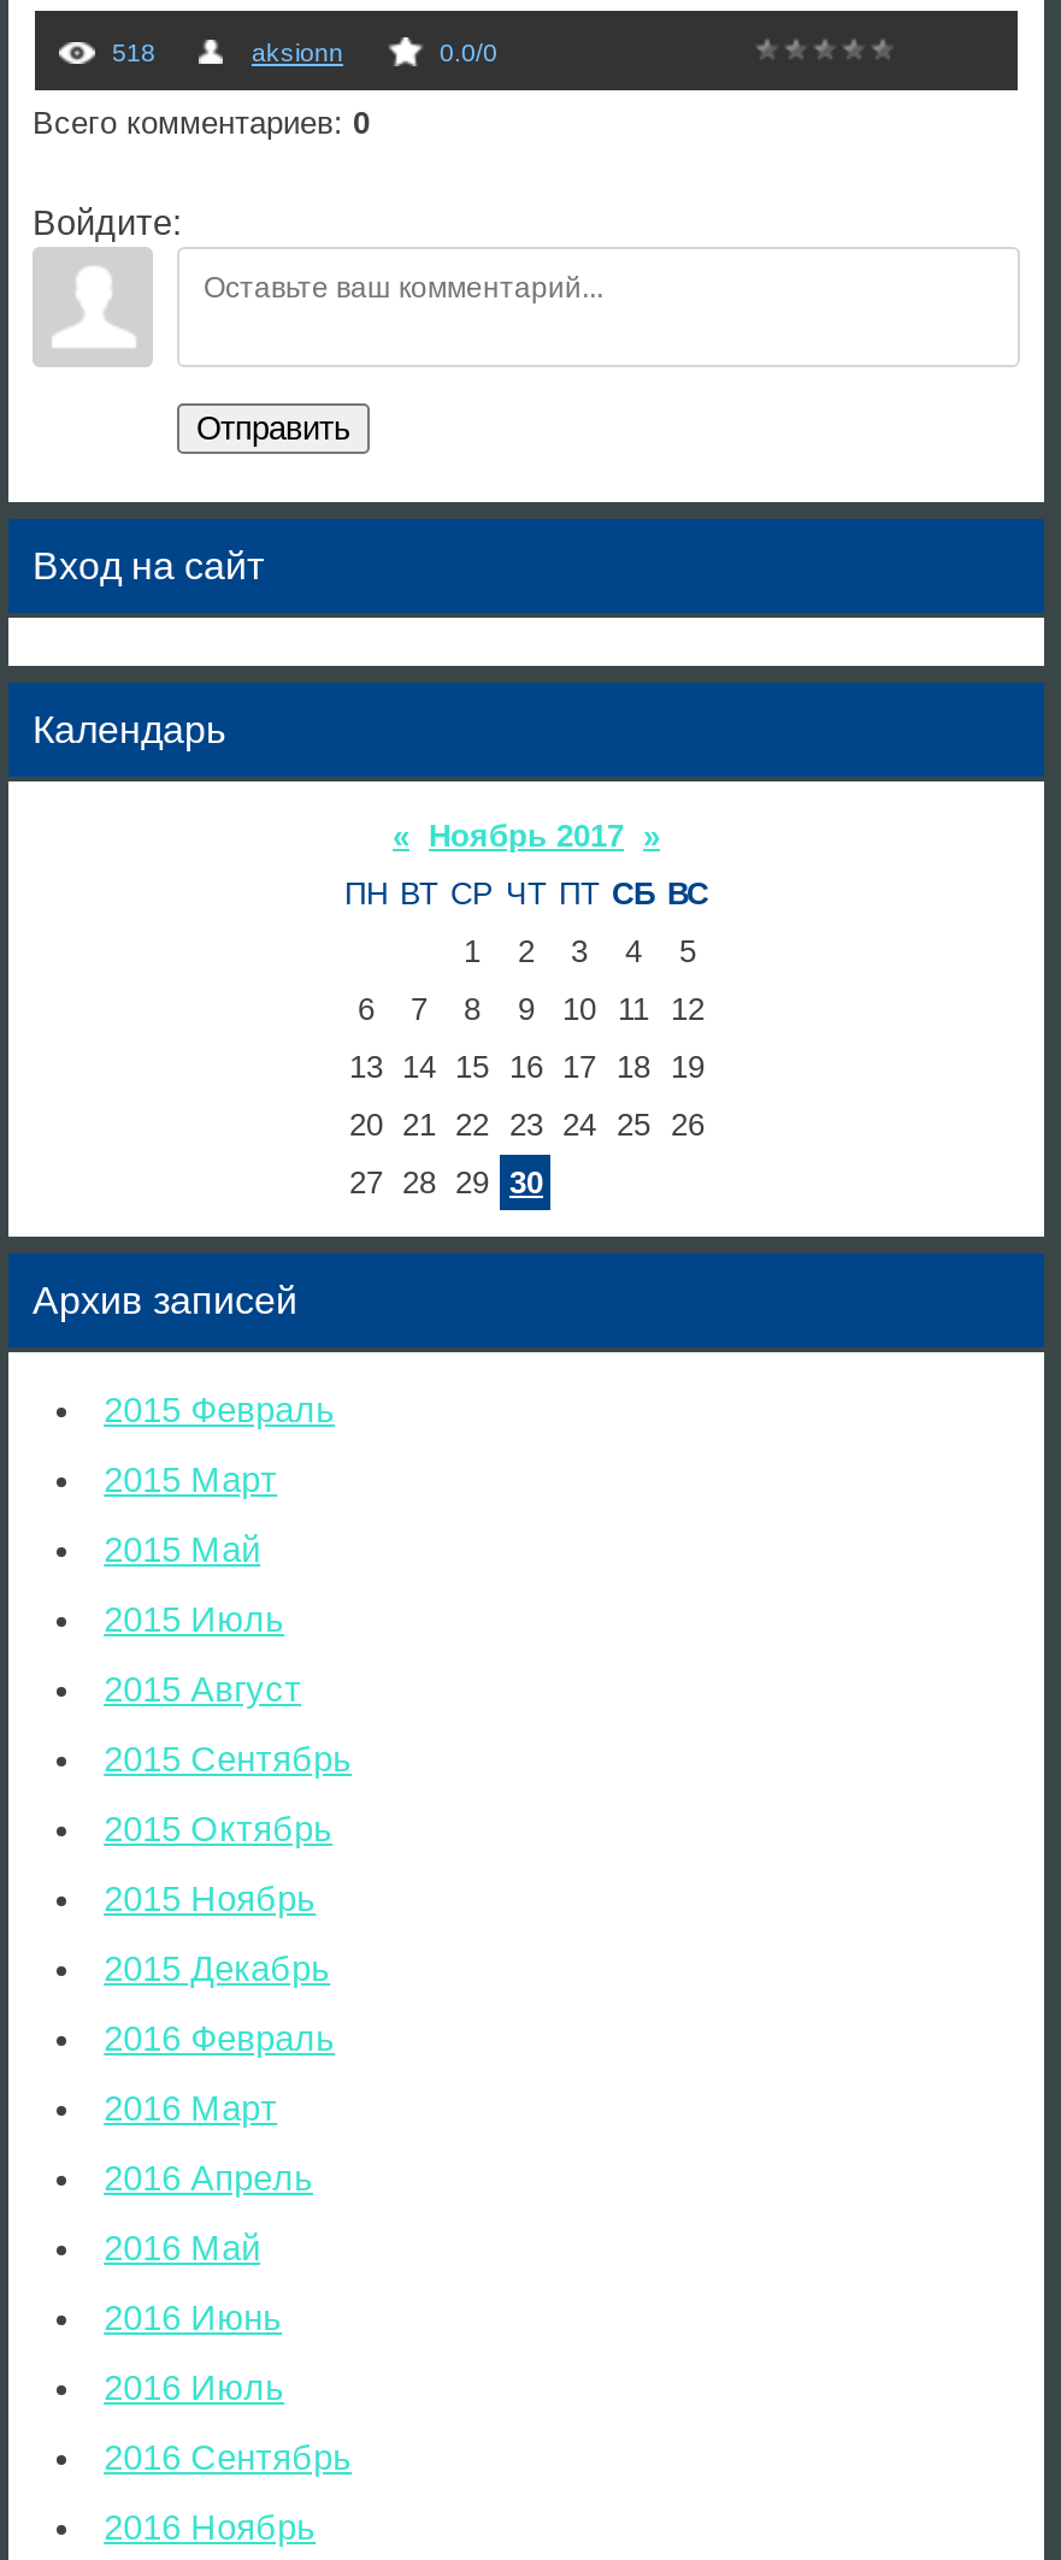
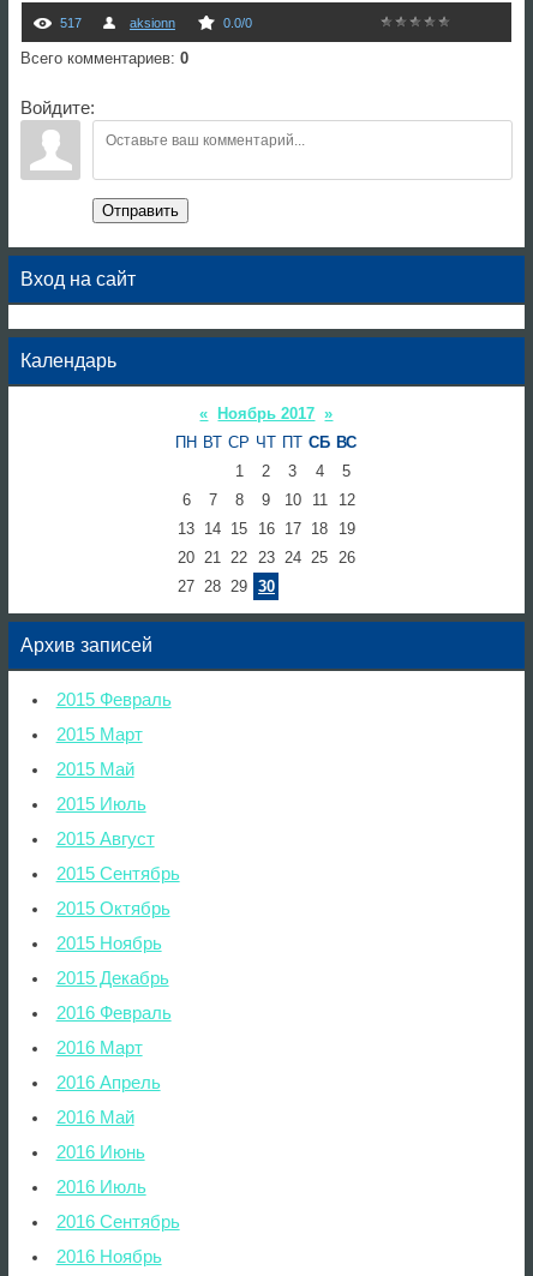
- 518
+ 517
